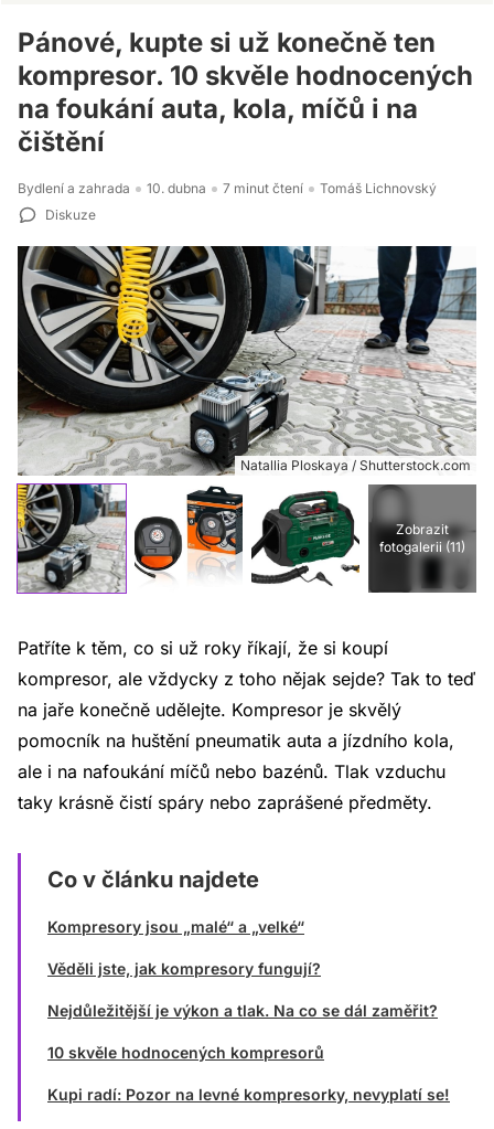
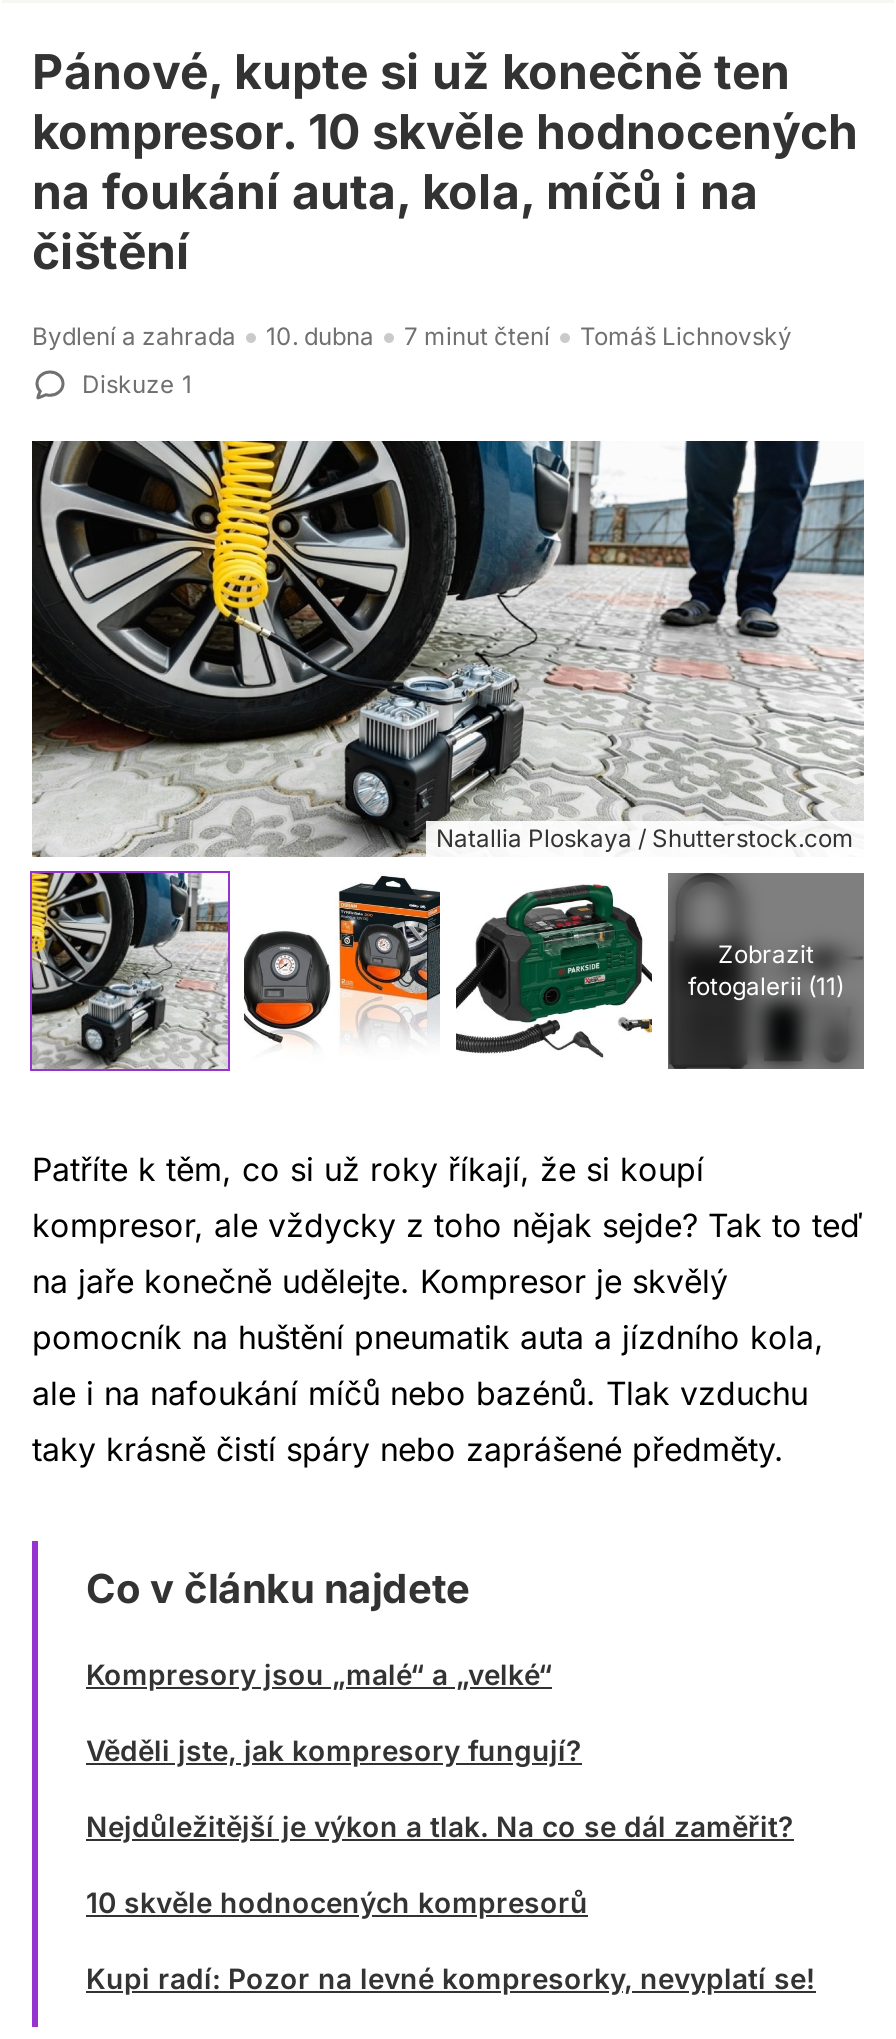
- Diskuze
+ Diskuze 1
